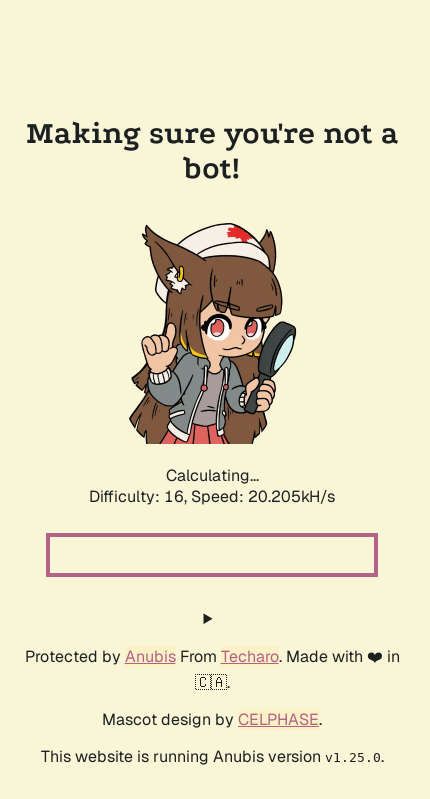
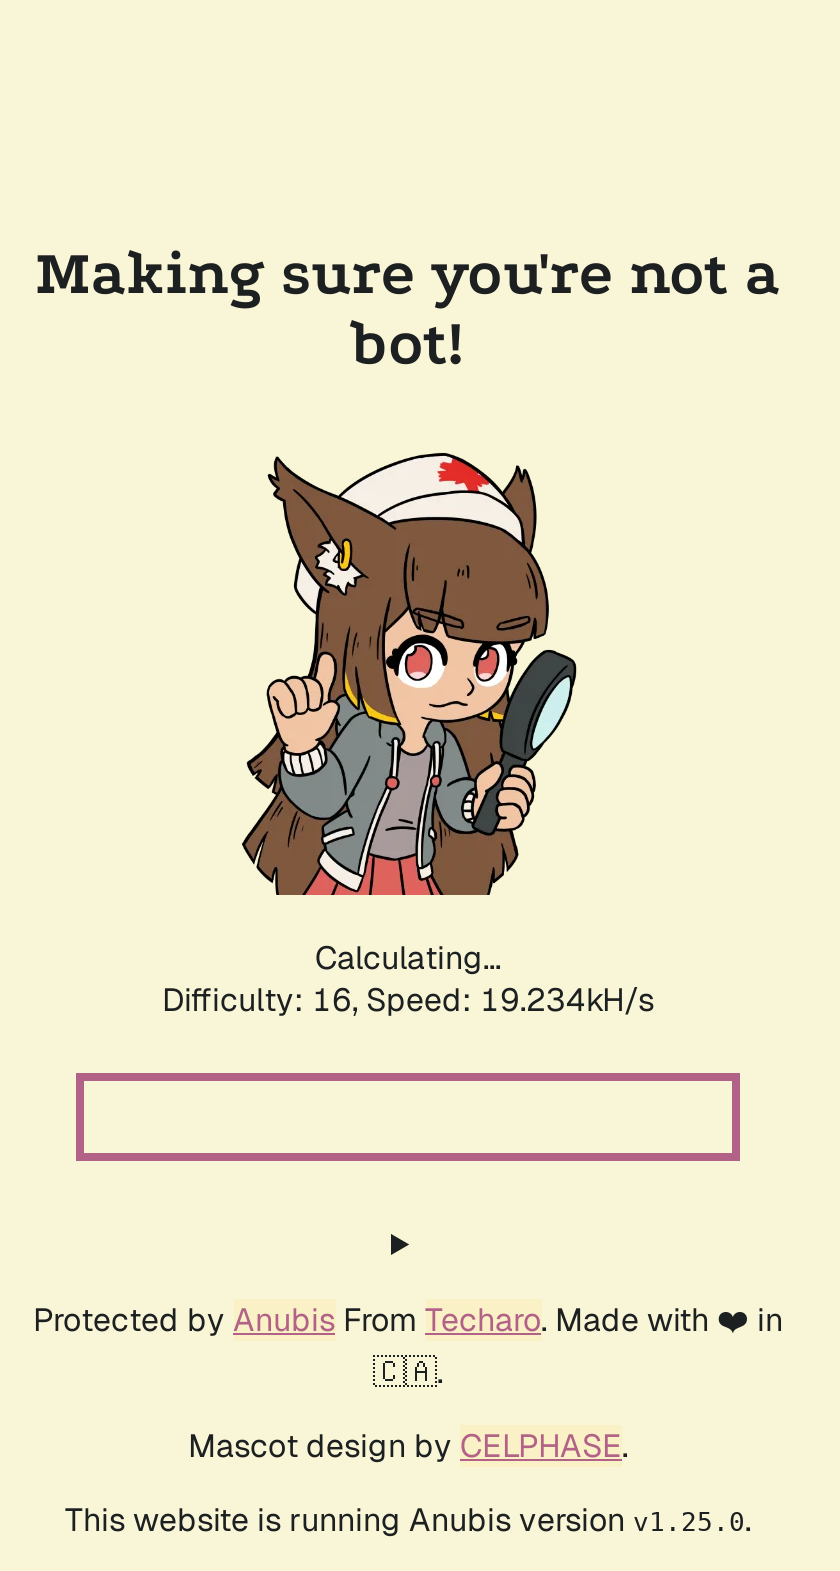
- Difficulty: 16, Speed: 20.205kH/s
+ Difficulty: 16, Speed: 19.234kH/s
